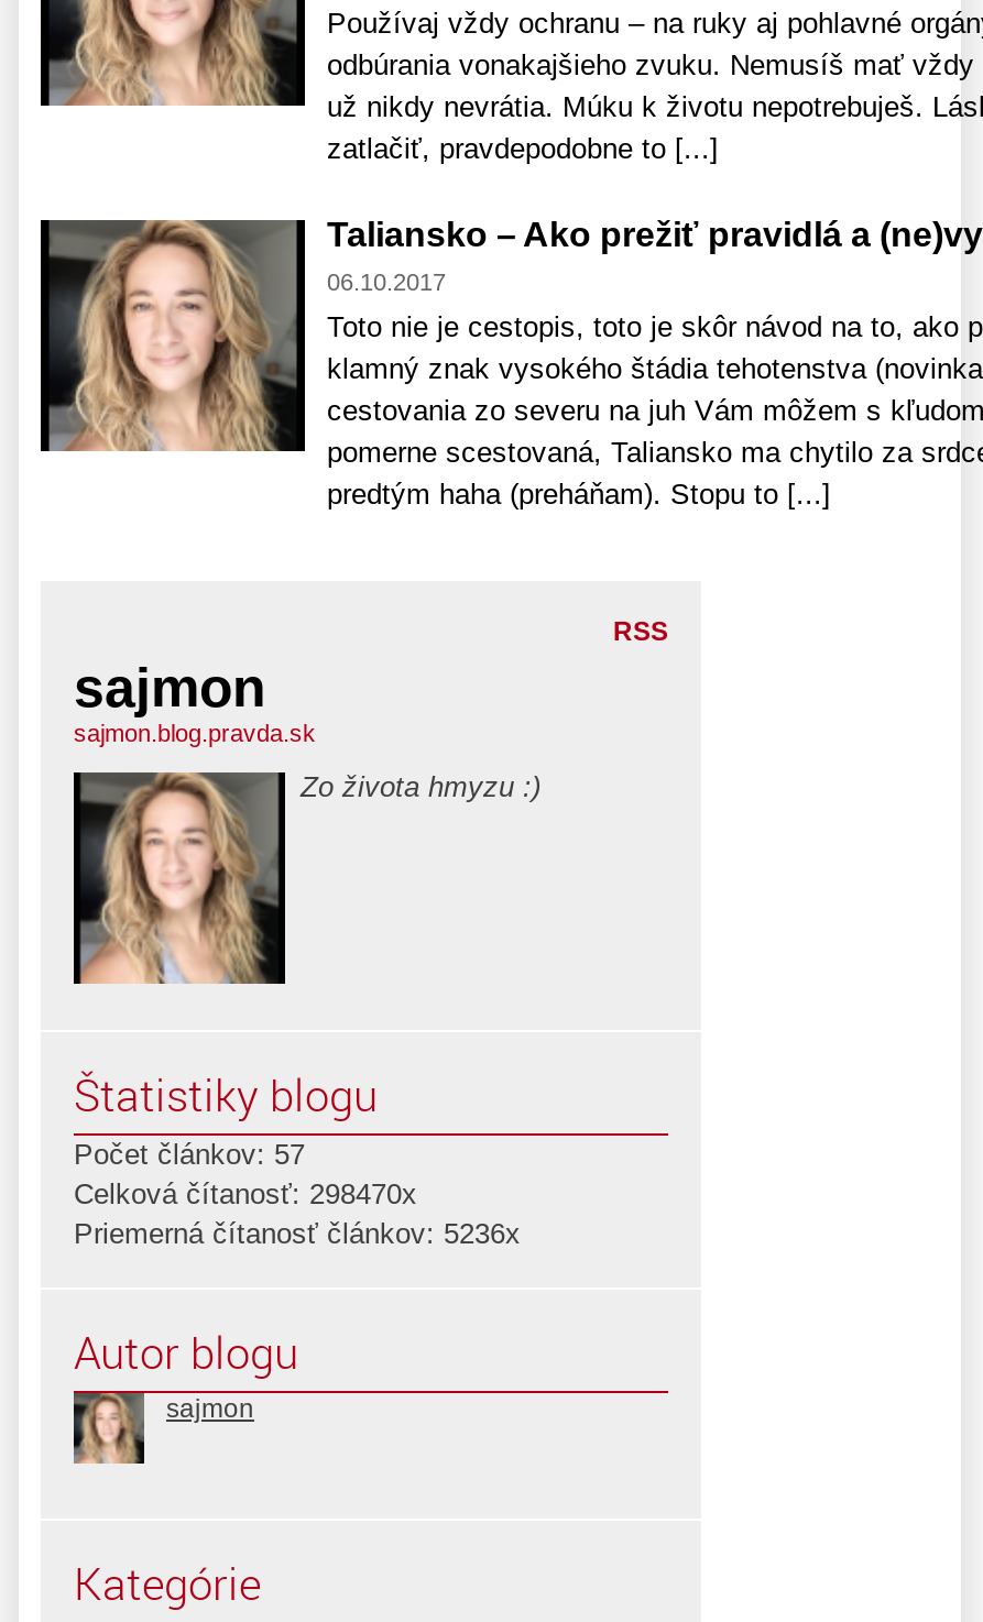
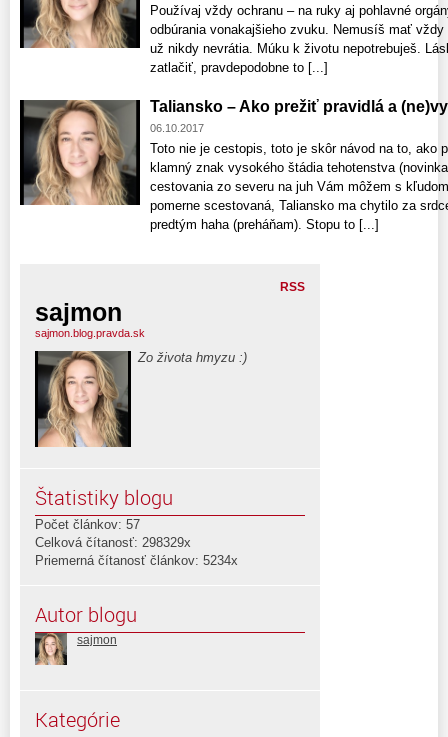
- Celková čítanosť: 298470x
+ Celková čítanosť: 298329x

- Priemerná čítanosť článkov: 5236x
+ Priemerná čítanosť článkov: 5234x
